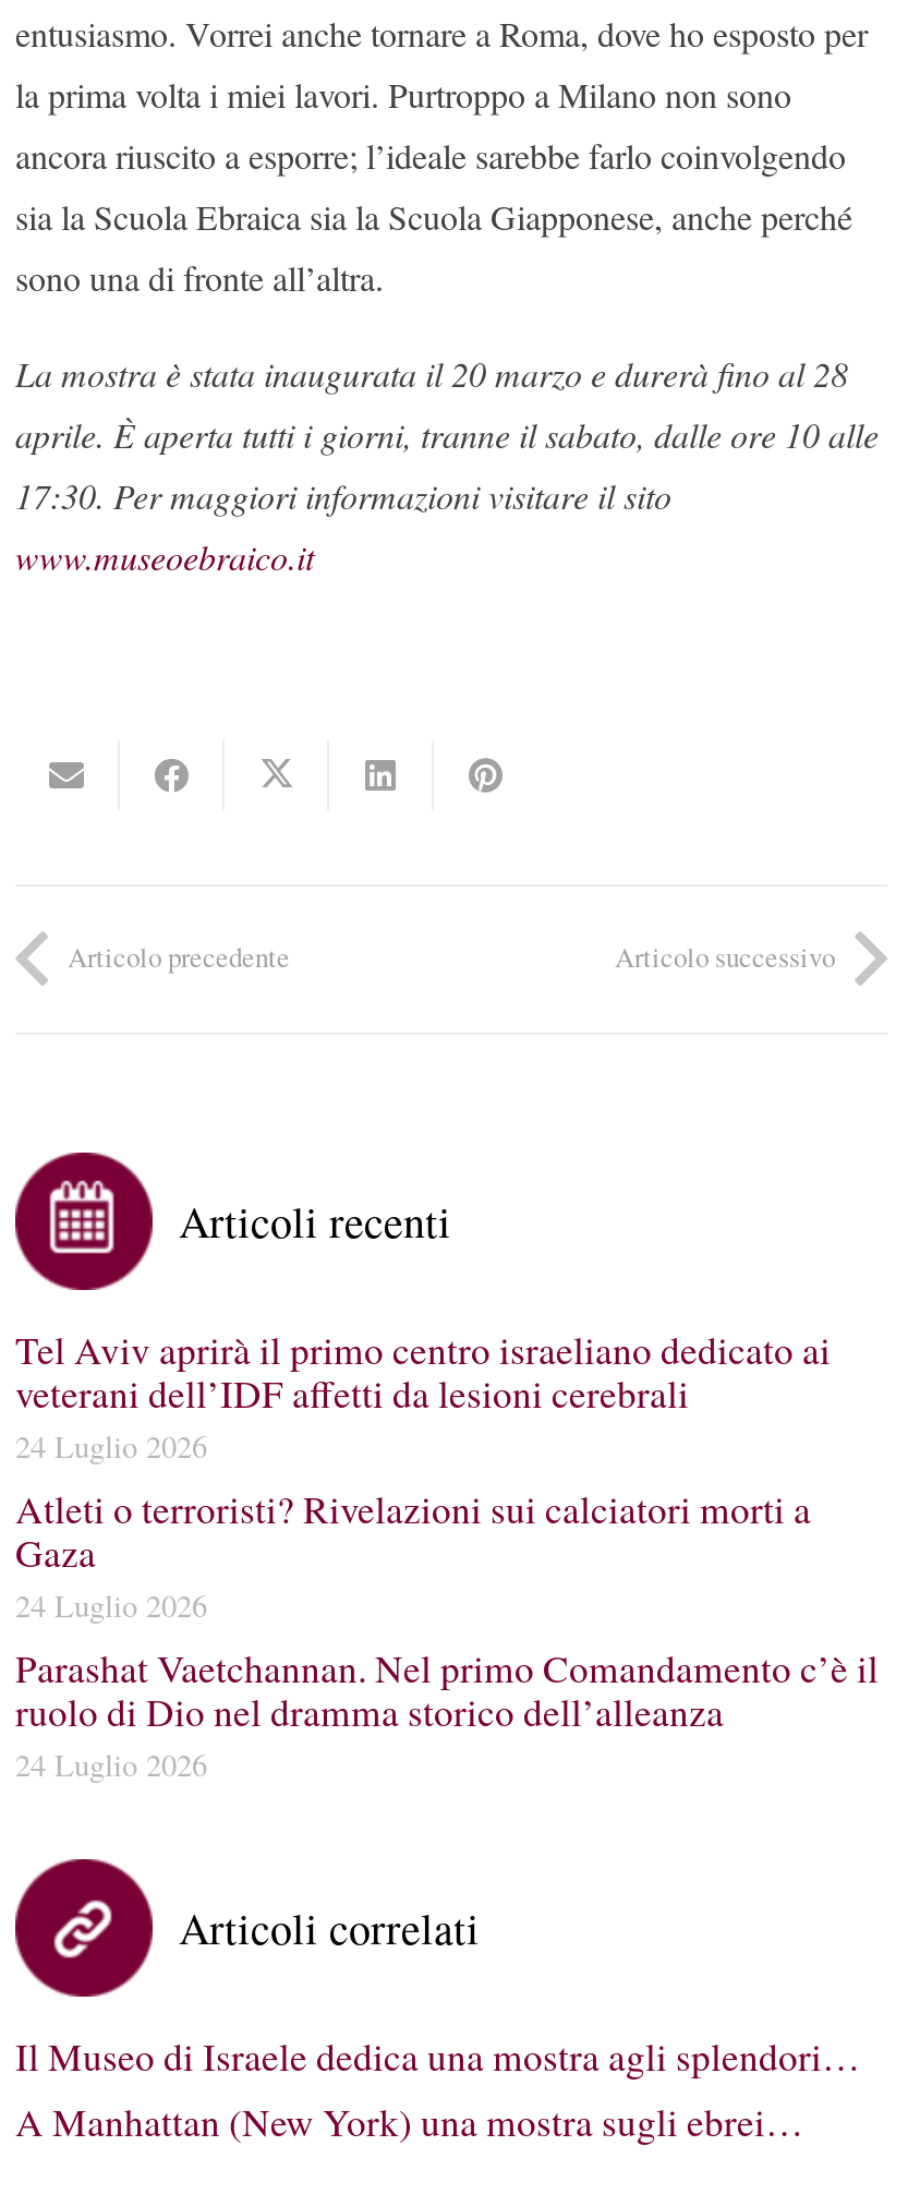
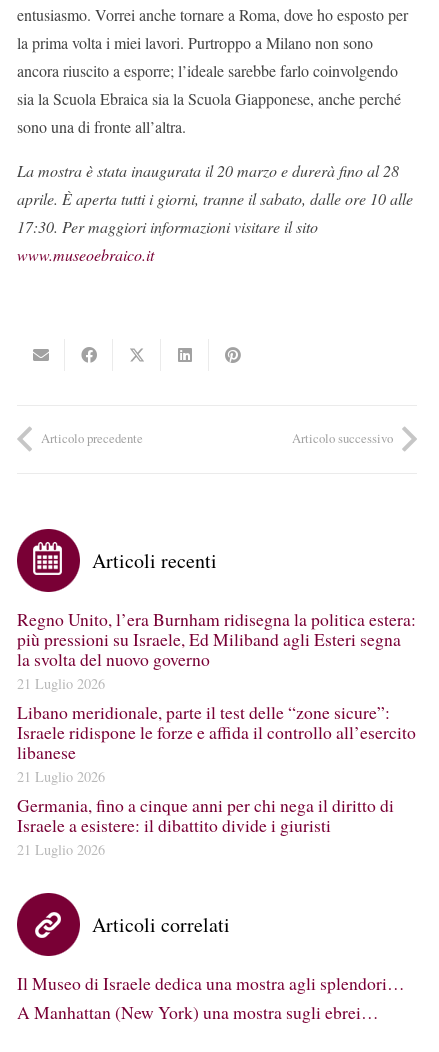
- Tel Aviv aprirà il primo centro israeliano dedicato ai
- veterani dell’IDF affetti da lesioni cerebrali
- 24 Luglio 2026
- Atleti o terroristi? Rivelazioni sui calciatori morti a
- Gaza
- 24 Luglio 2026
- Parashat Vaetchannan. Nel primo Comandamento c’è il
- ruolo di Dio nel dramma storico dell’alleanza
- 24 Luglio 2026
+ Regno Unito, l’era Burnham ridisegna la politica estera:
+ più pressioni su Israele, Ed Miliband agli Esteri segna
+ la svolta del nuovo governo
+ 21 Luglio 2026
+ Libano meridionale, parte il test delle “zone sicure”:
+ Israele ridispone le forze e affida il controllo all’esercito
+ libanese
+ 21 Luglio 2026
+ Germania, fino a cinque anni per chi nega il diritto di
+ Israele a esistere: il dibattito divide i giuristi
+ 21 Luglio 2026
